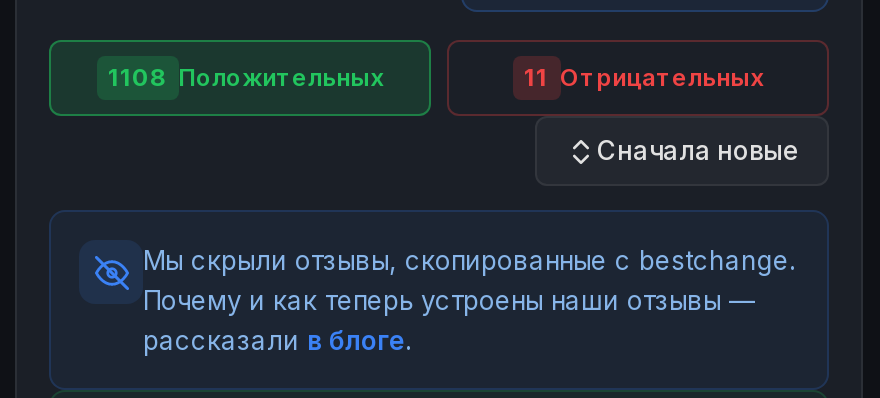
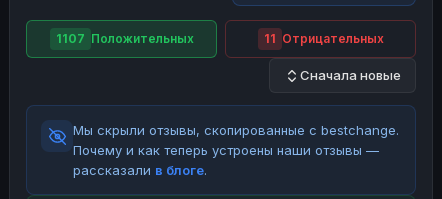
- 1108 Положительных
+ 1107 Положительных
